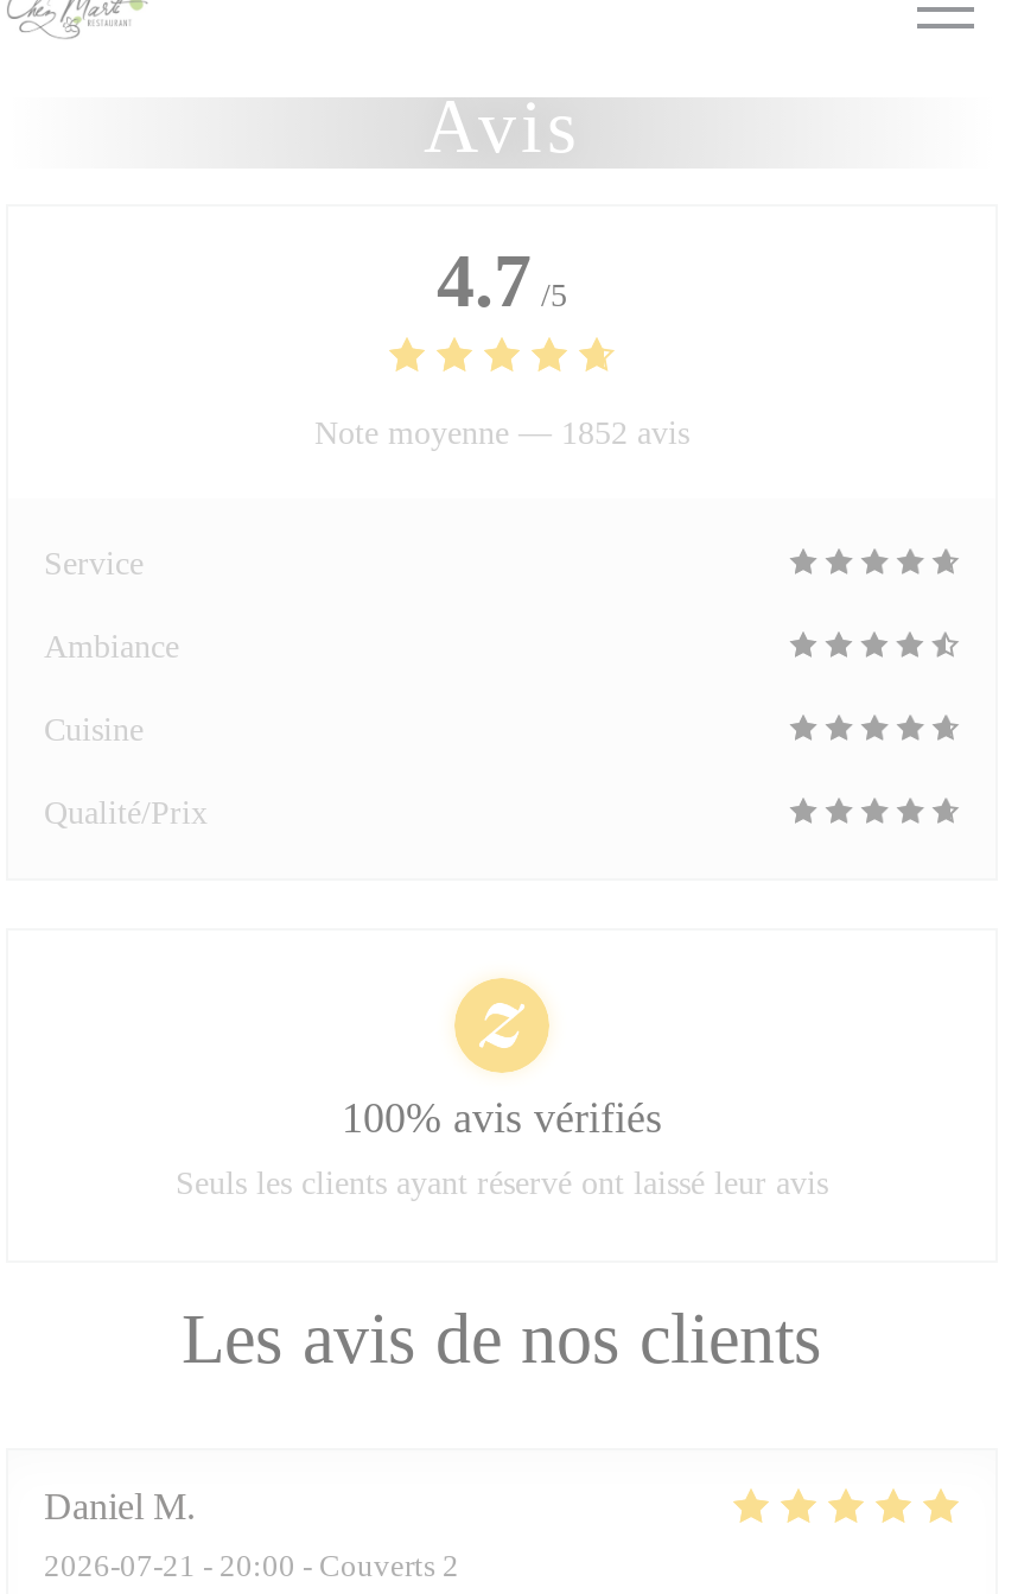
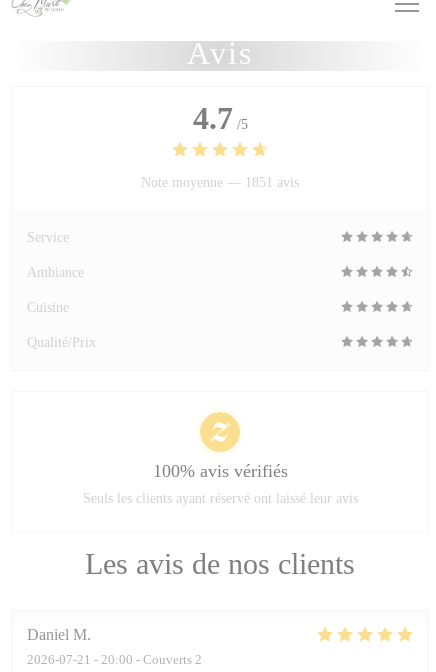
- Note moyenne — 1852 avis
+ Note moyenne — 1851 avis
